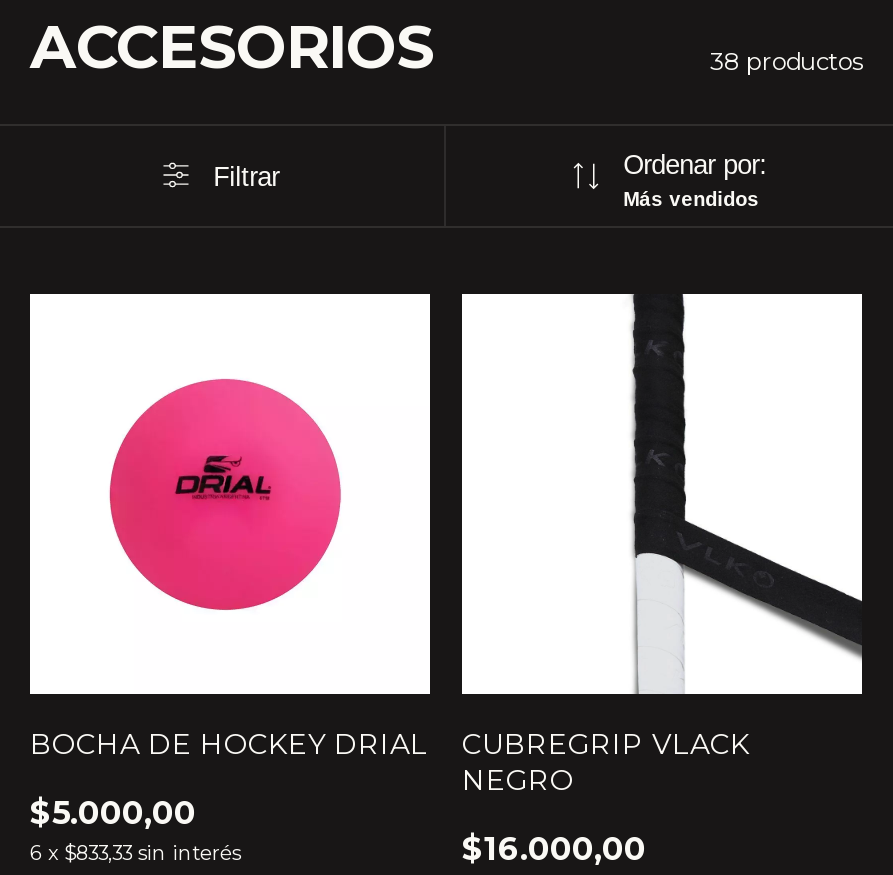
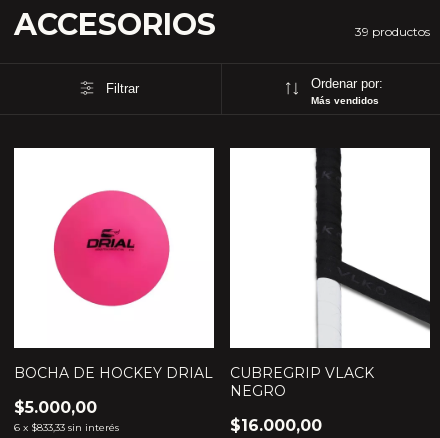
- 38 productos
+ 39 productos
